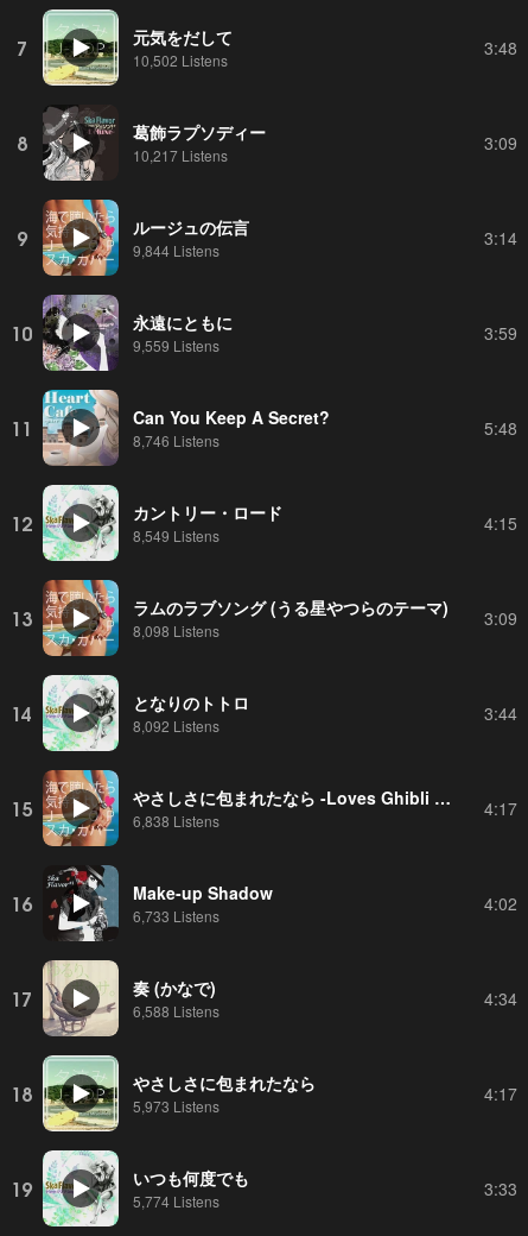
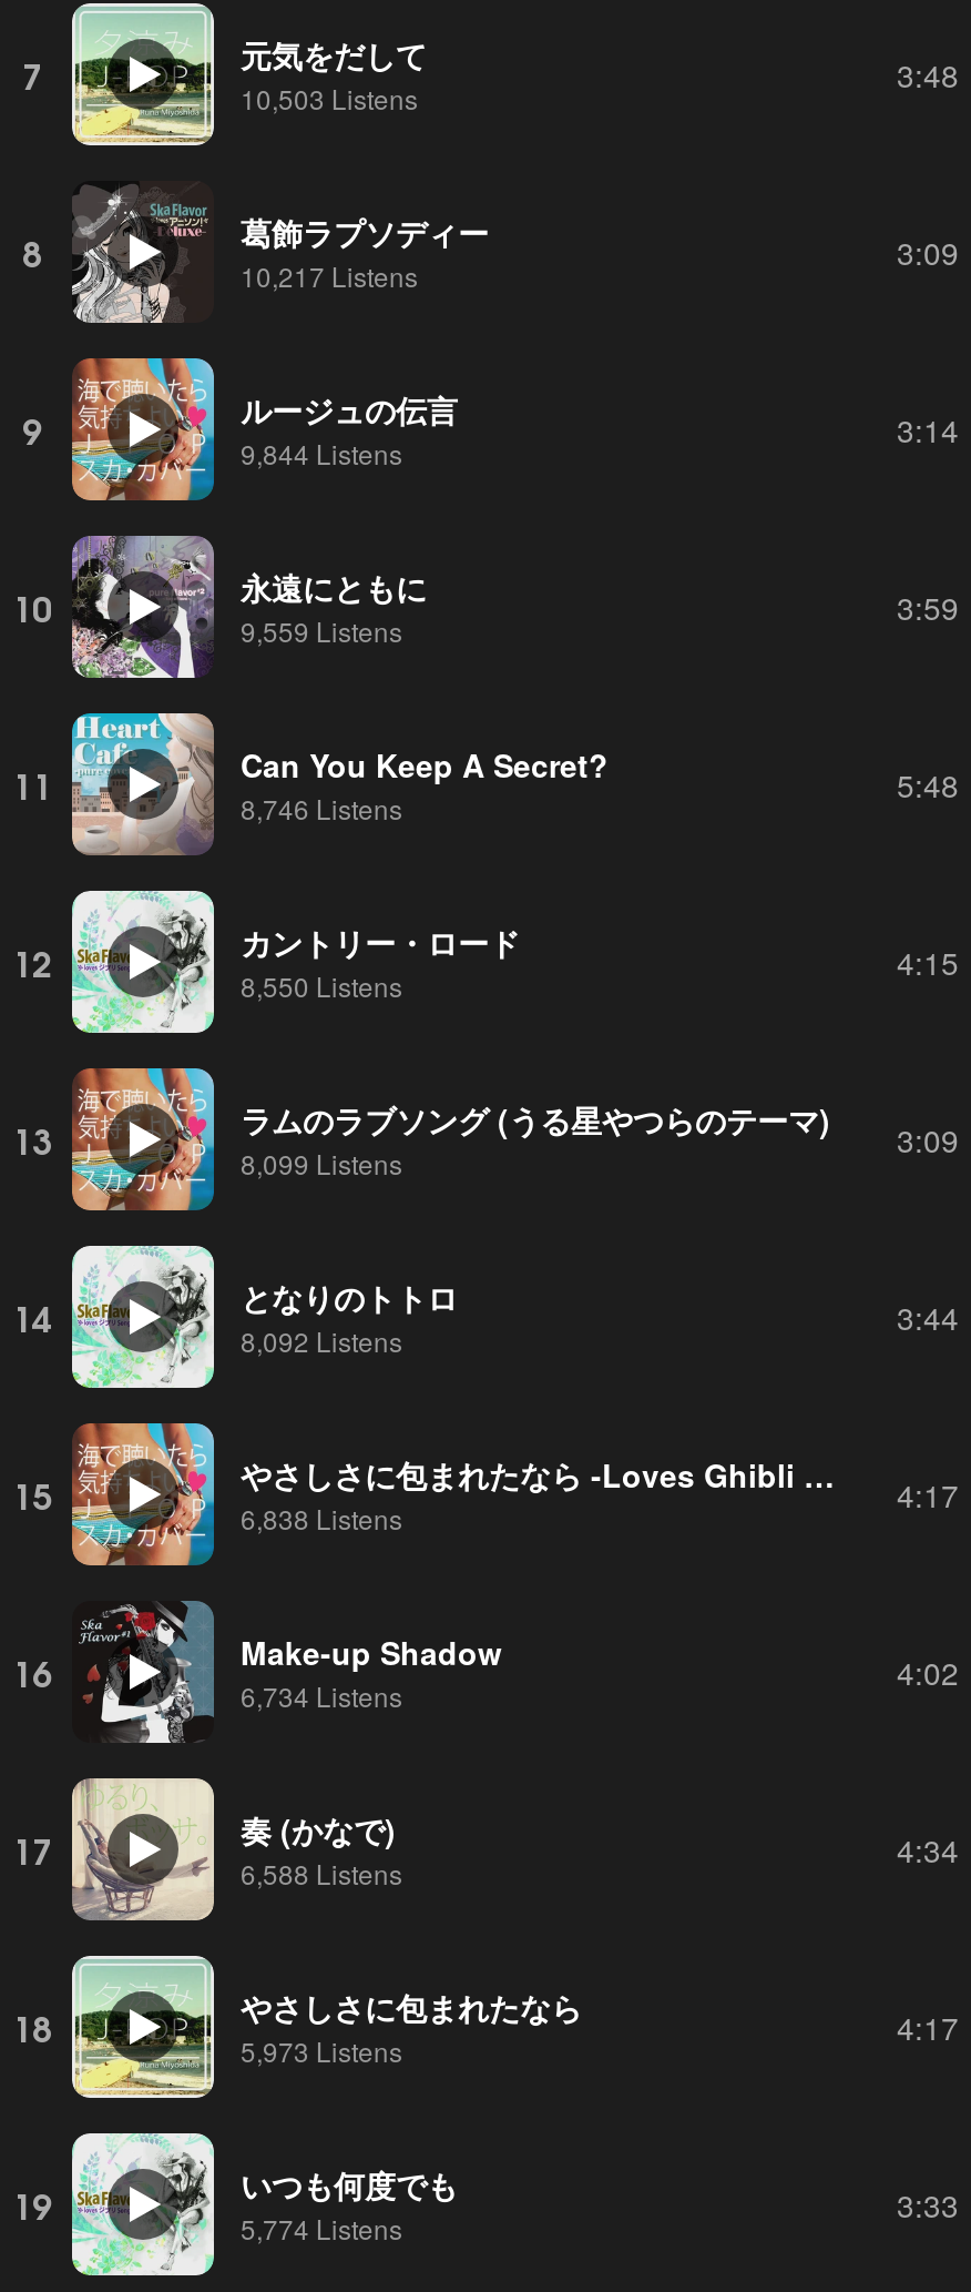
- 10,502 Listens
+ 10,503 Listens

- 8,549 Listens
+ 8,550 Listens

- 8,098 Listens
+ 8,099 Listens

- 6,733 Listens
+ 6,734 Listens
